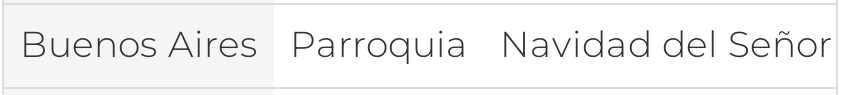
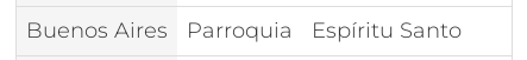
- Navidad del Señor
+ Espíritu Santo
